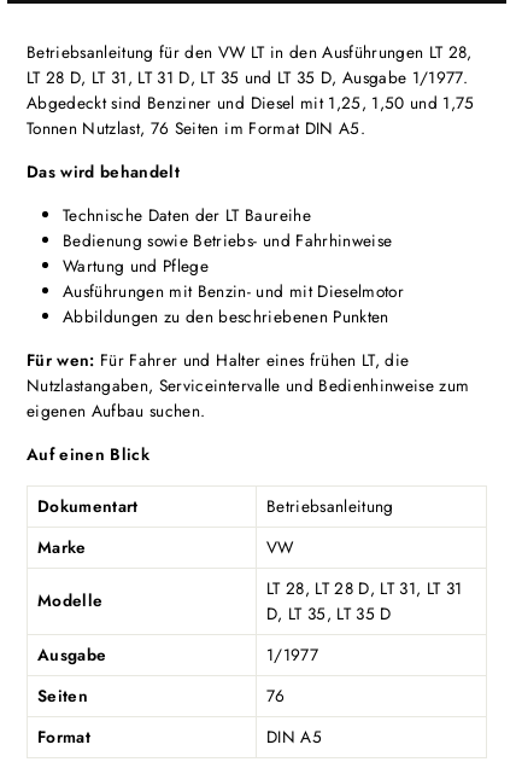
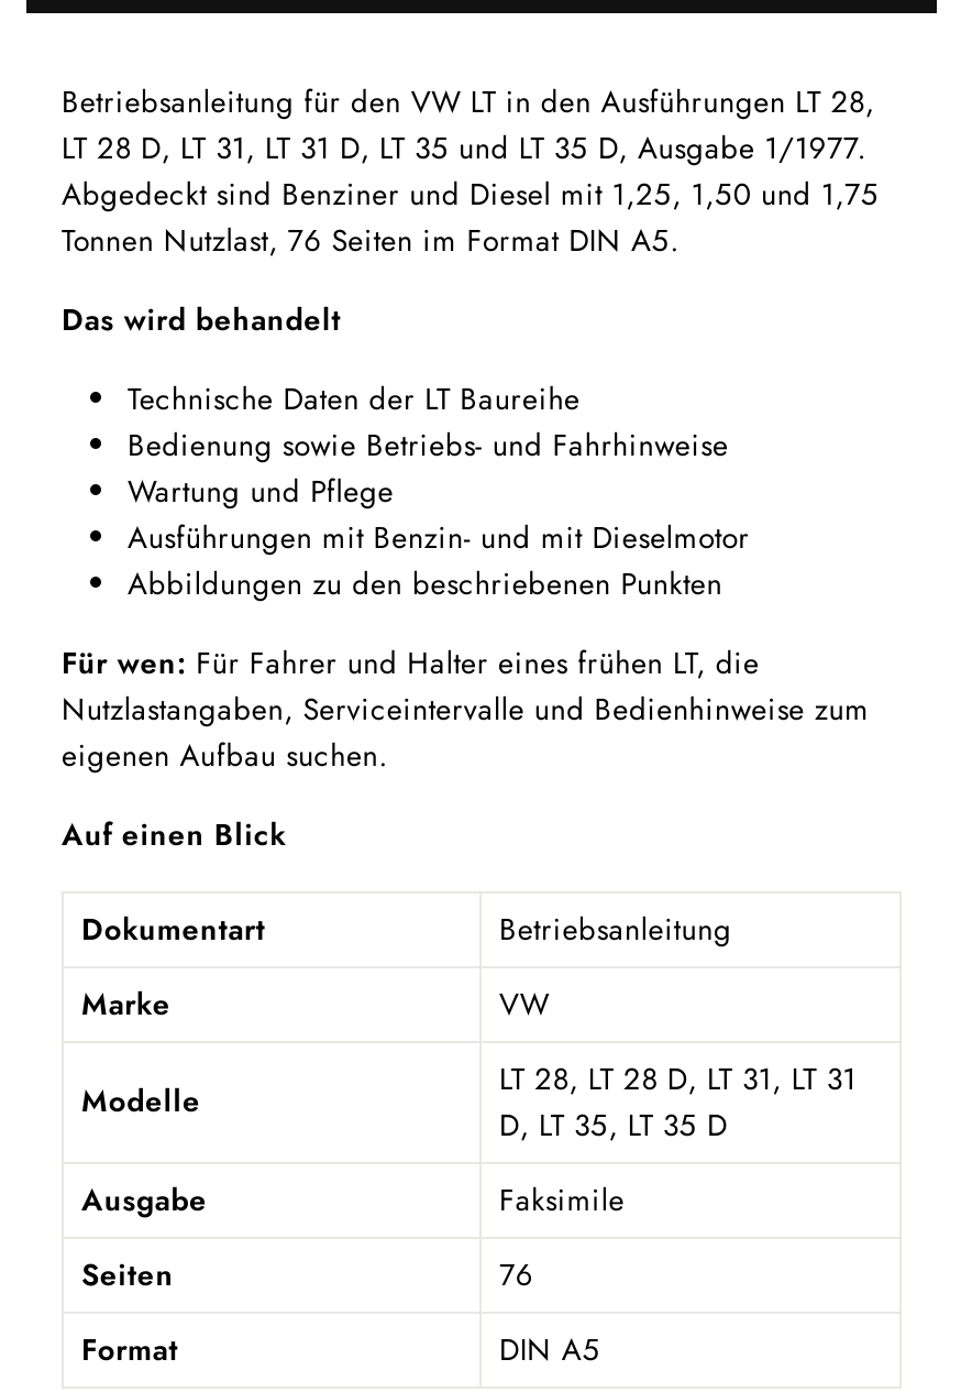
- 1/1977
+ Faksimile
